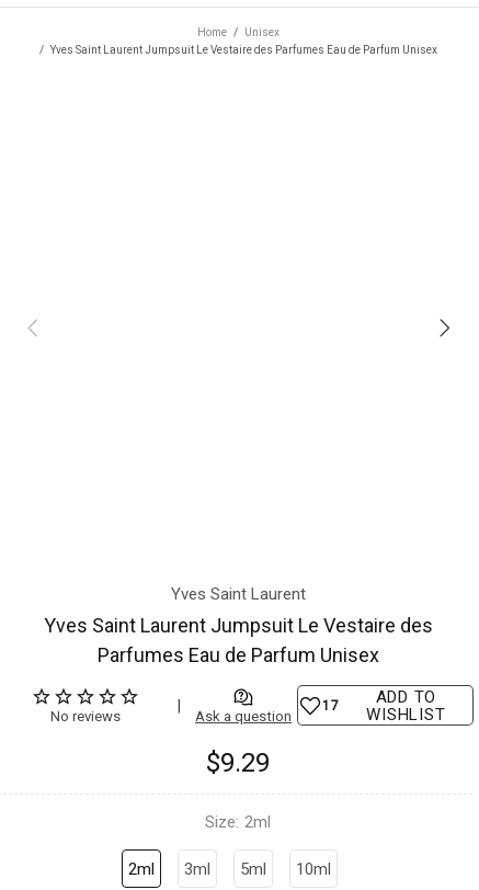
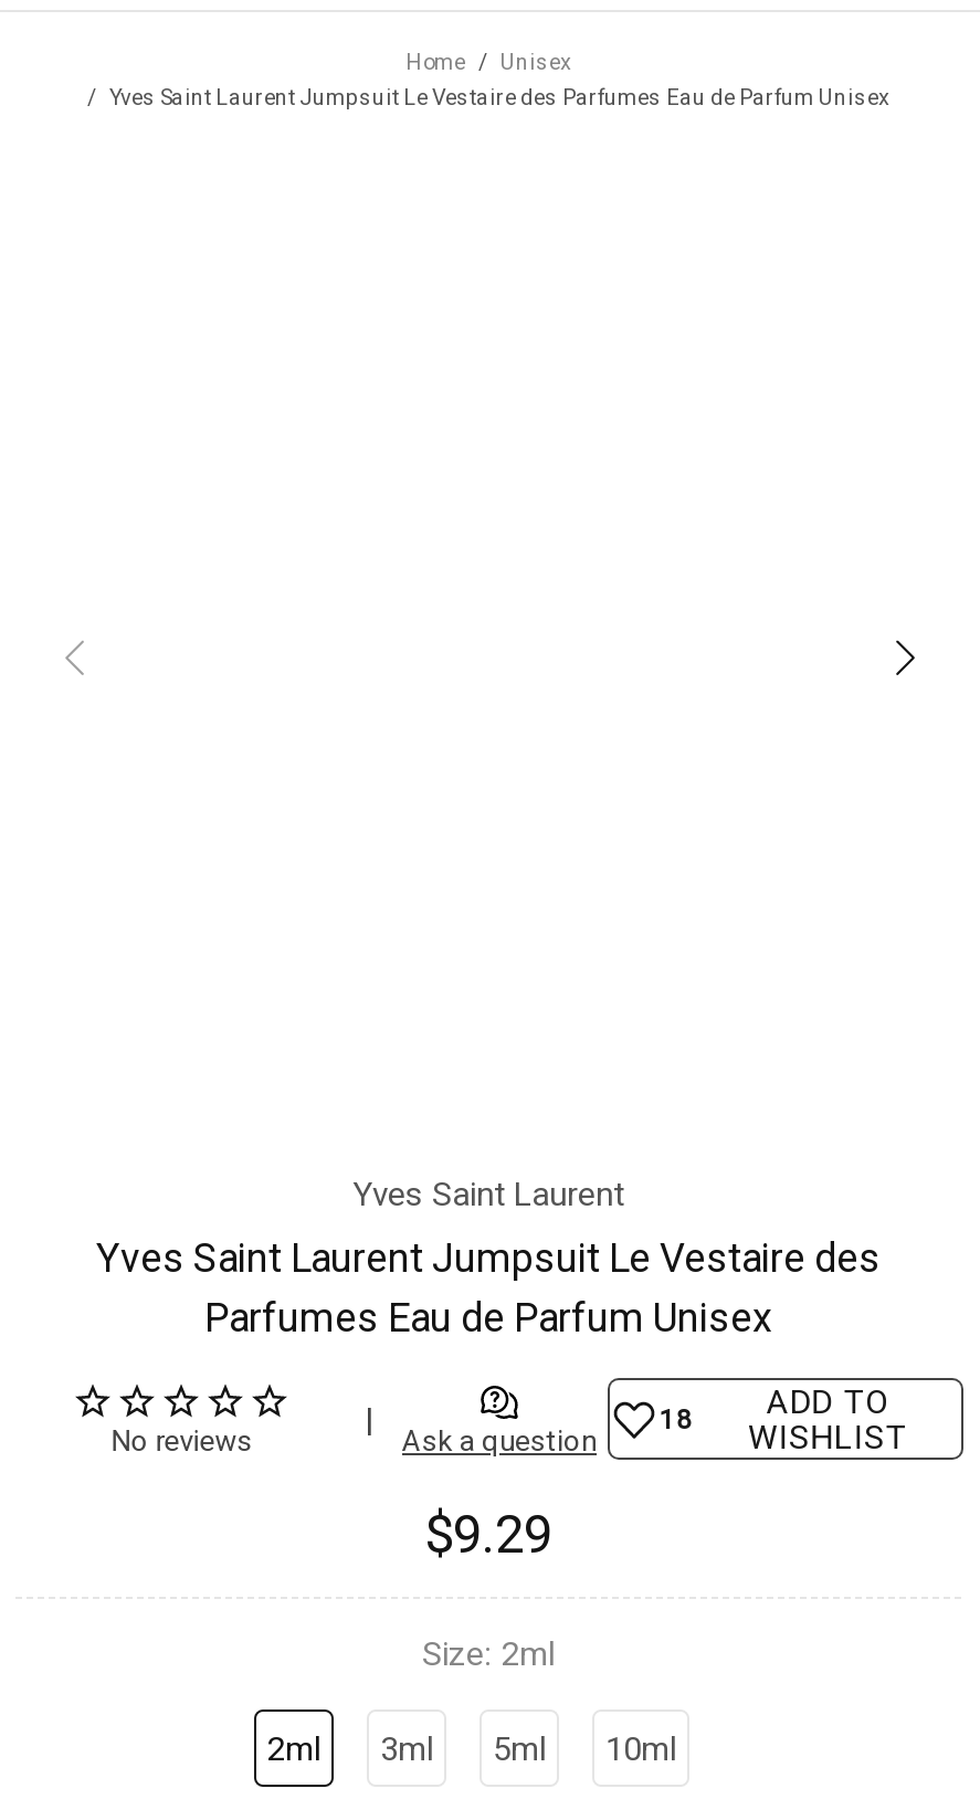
- 17 WISHLIST
+ 18 WISHLIST
